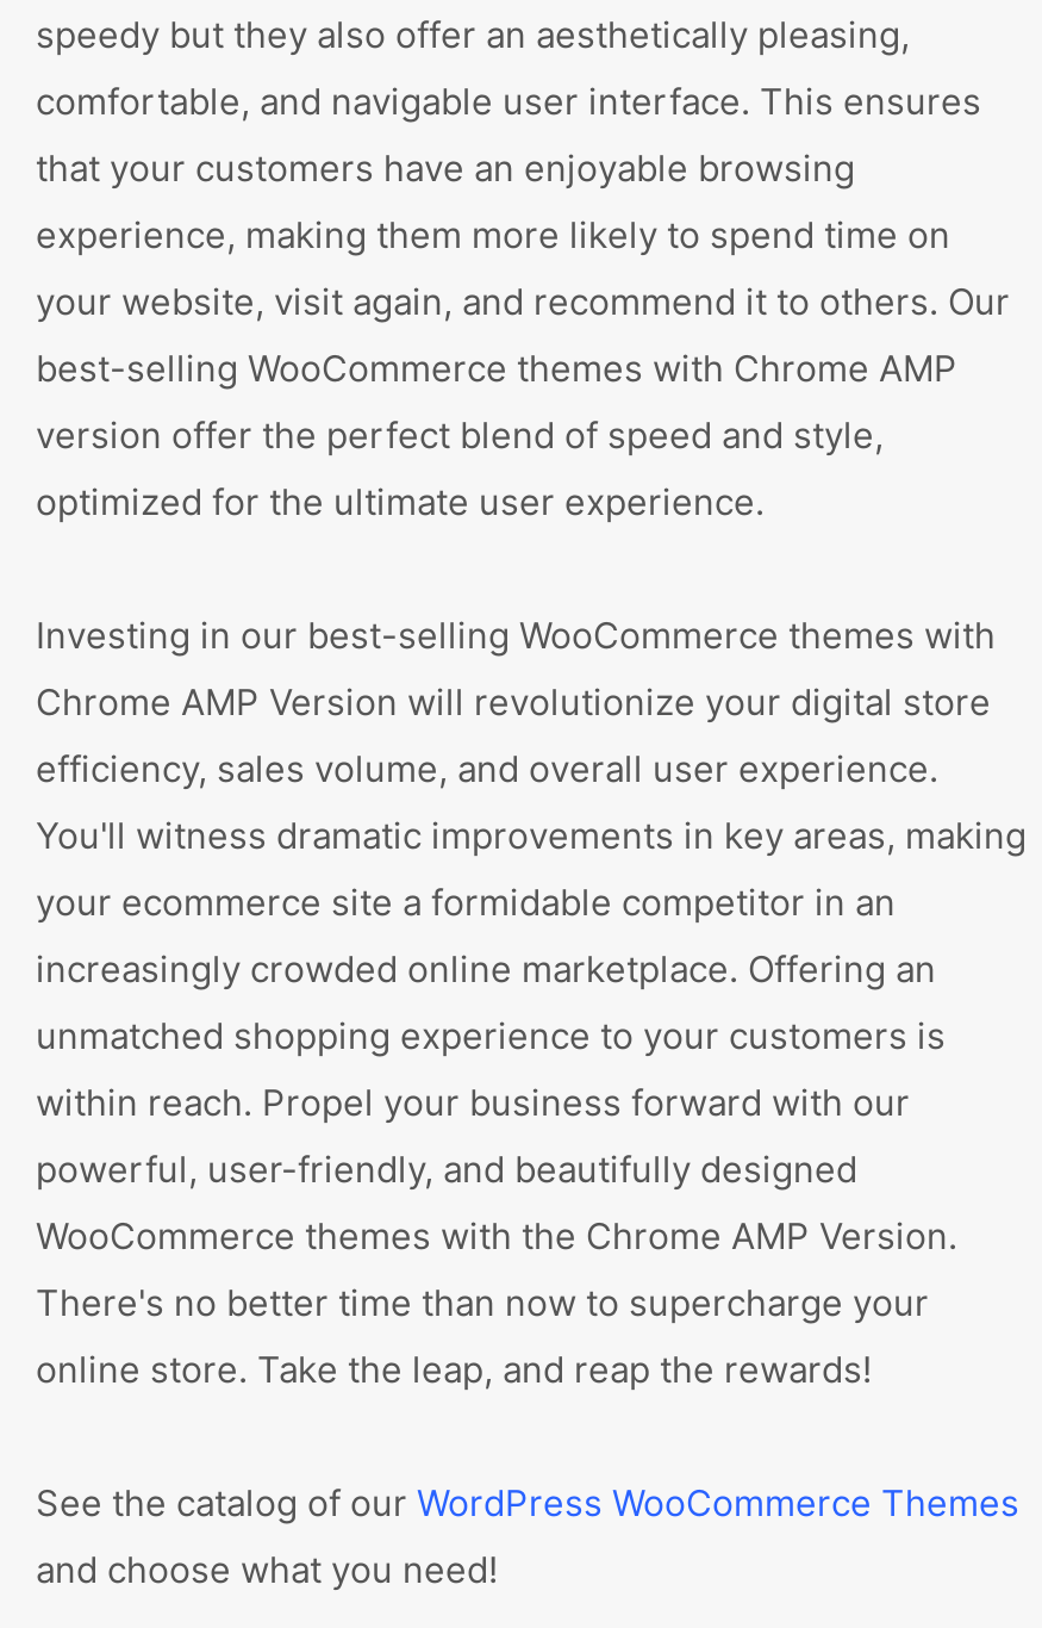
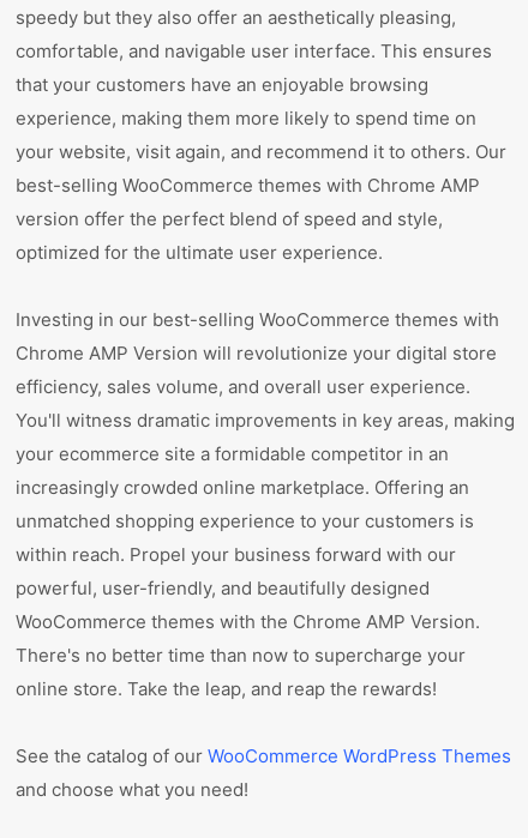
- See the catalog of our WordPress WooCommerce Themes
+ See the catalog of our WooCommerce WordPress Themes
